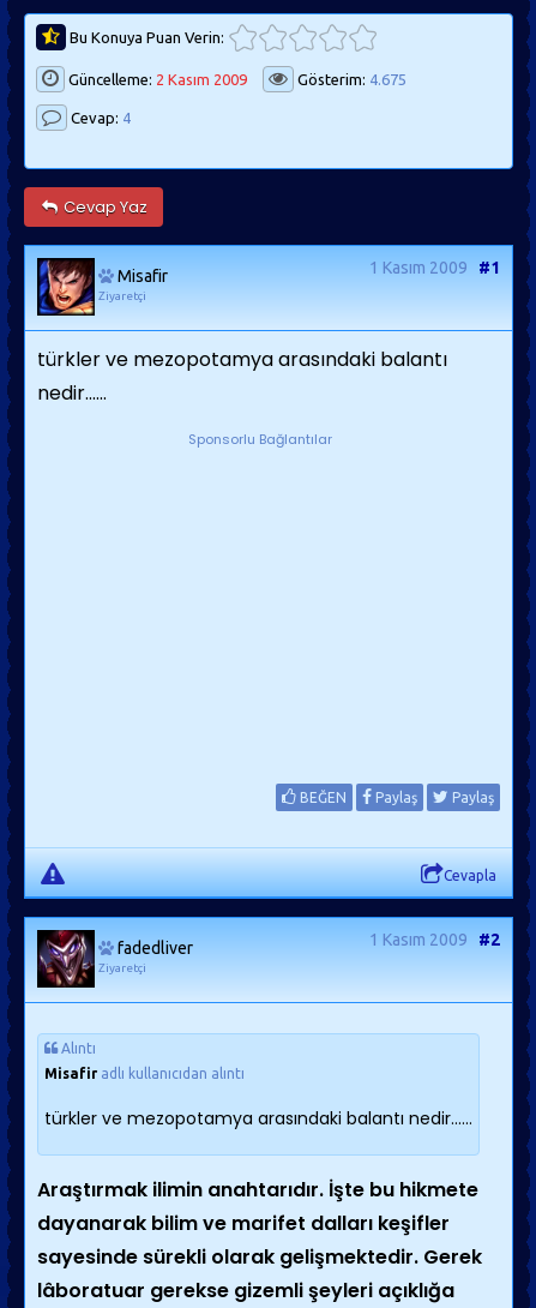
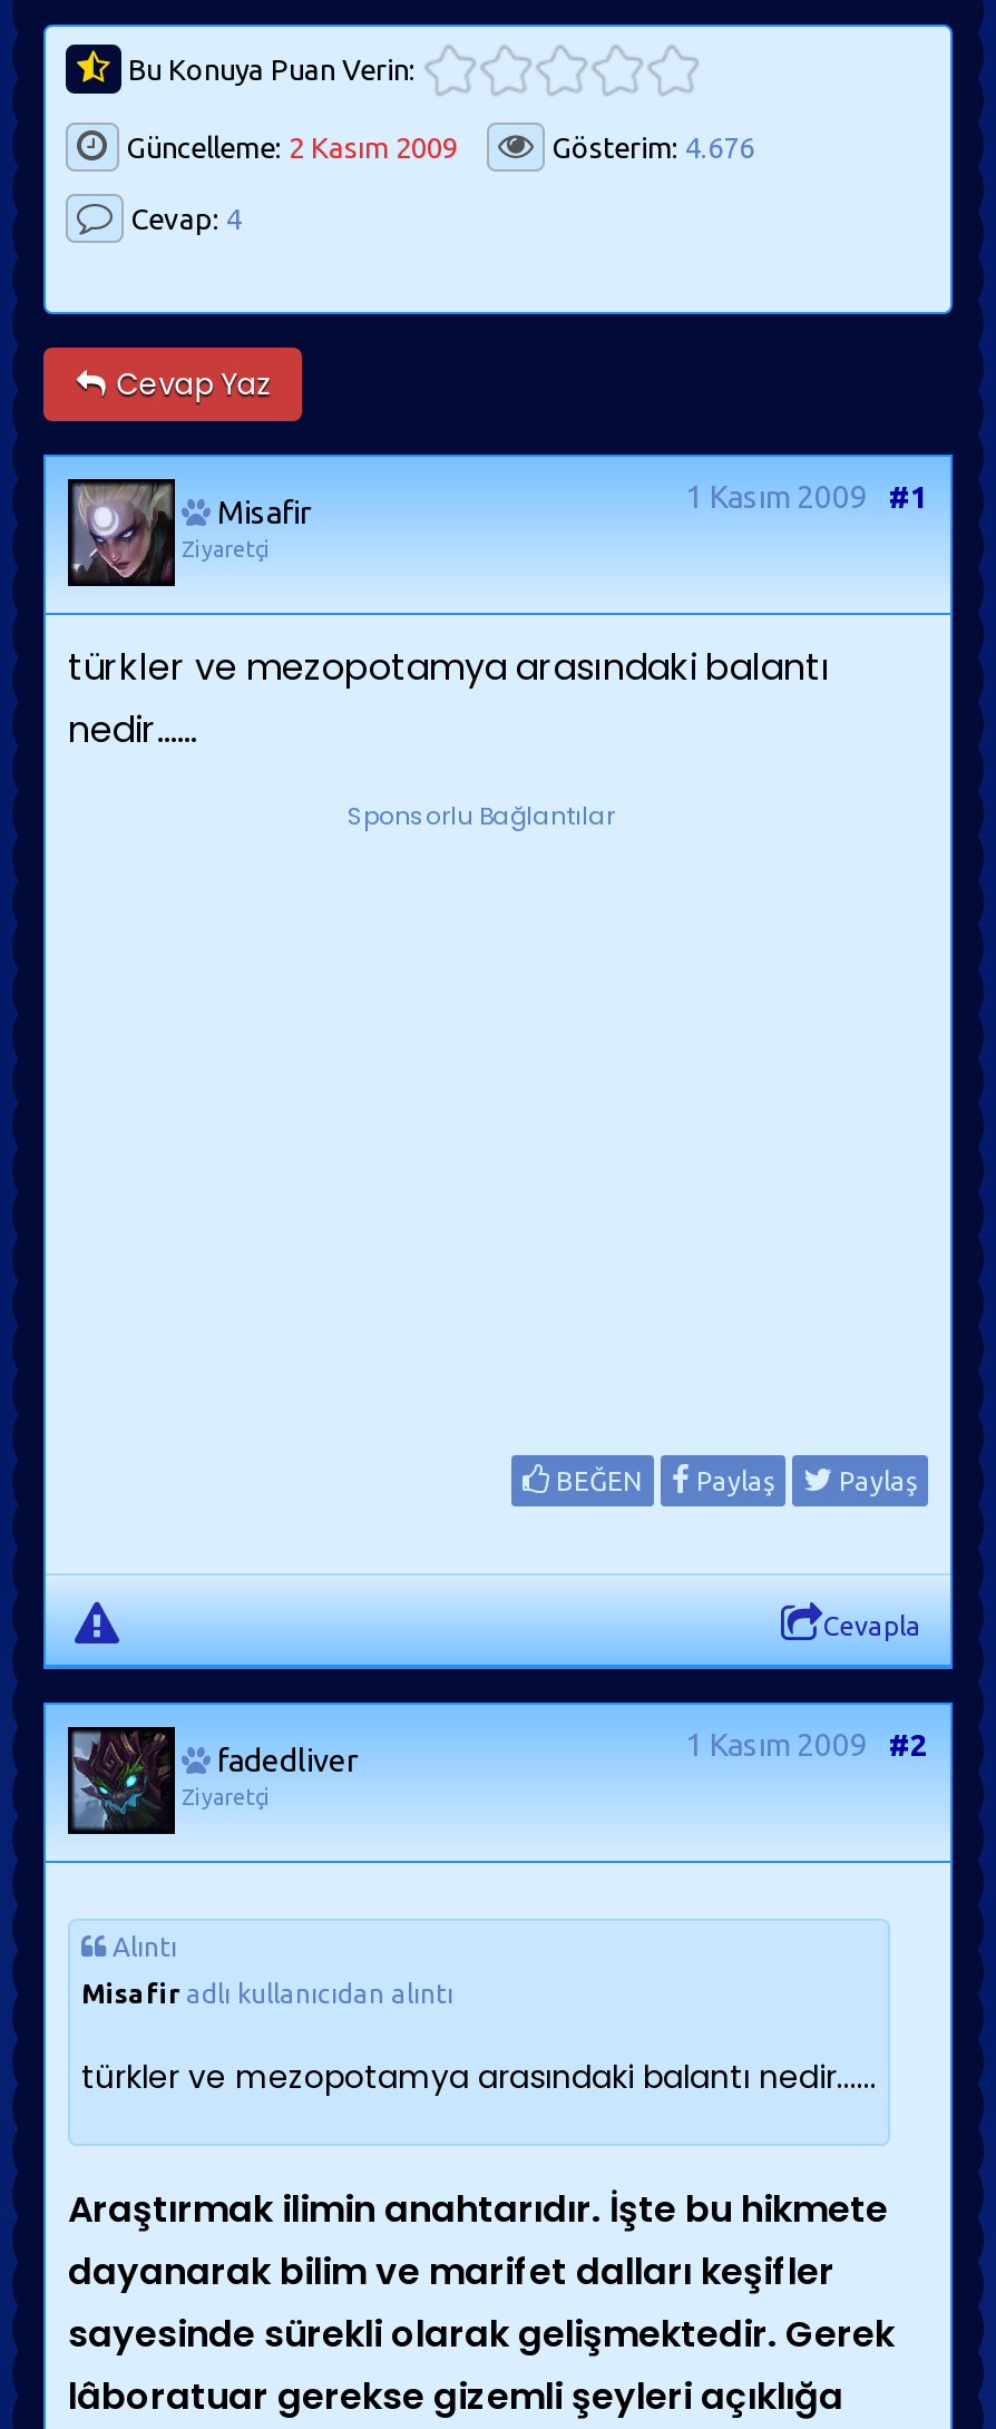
- Gösterim: 4.675
+ Gösterim: 4.676

- [image]
+ [image]

- [image]
+ [image]
